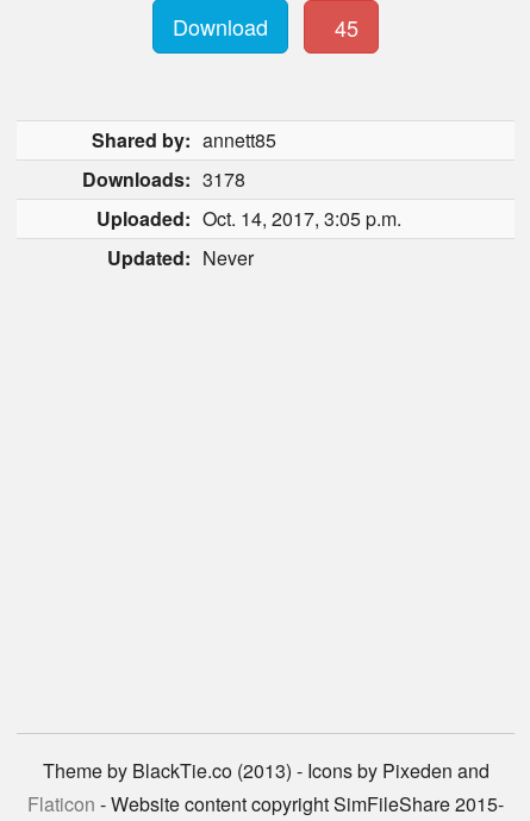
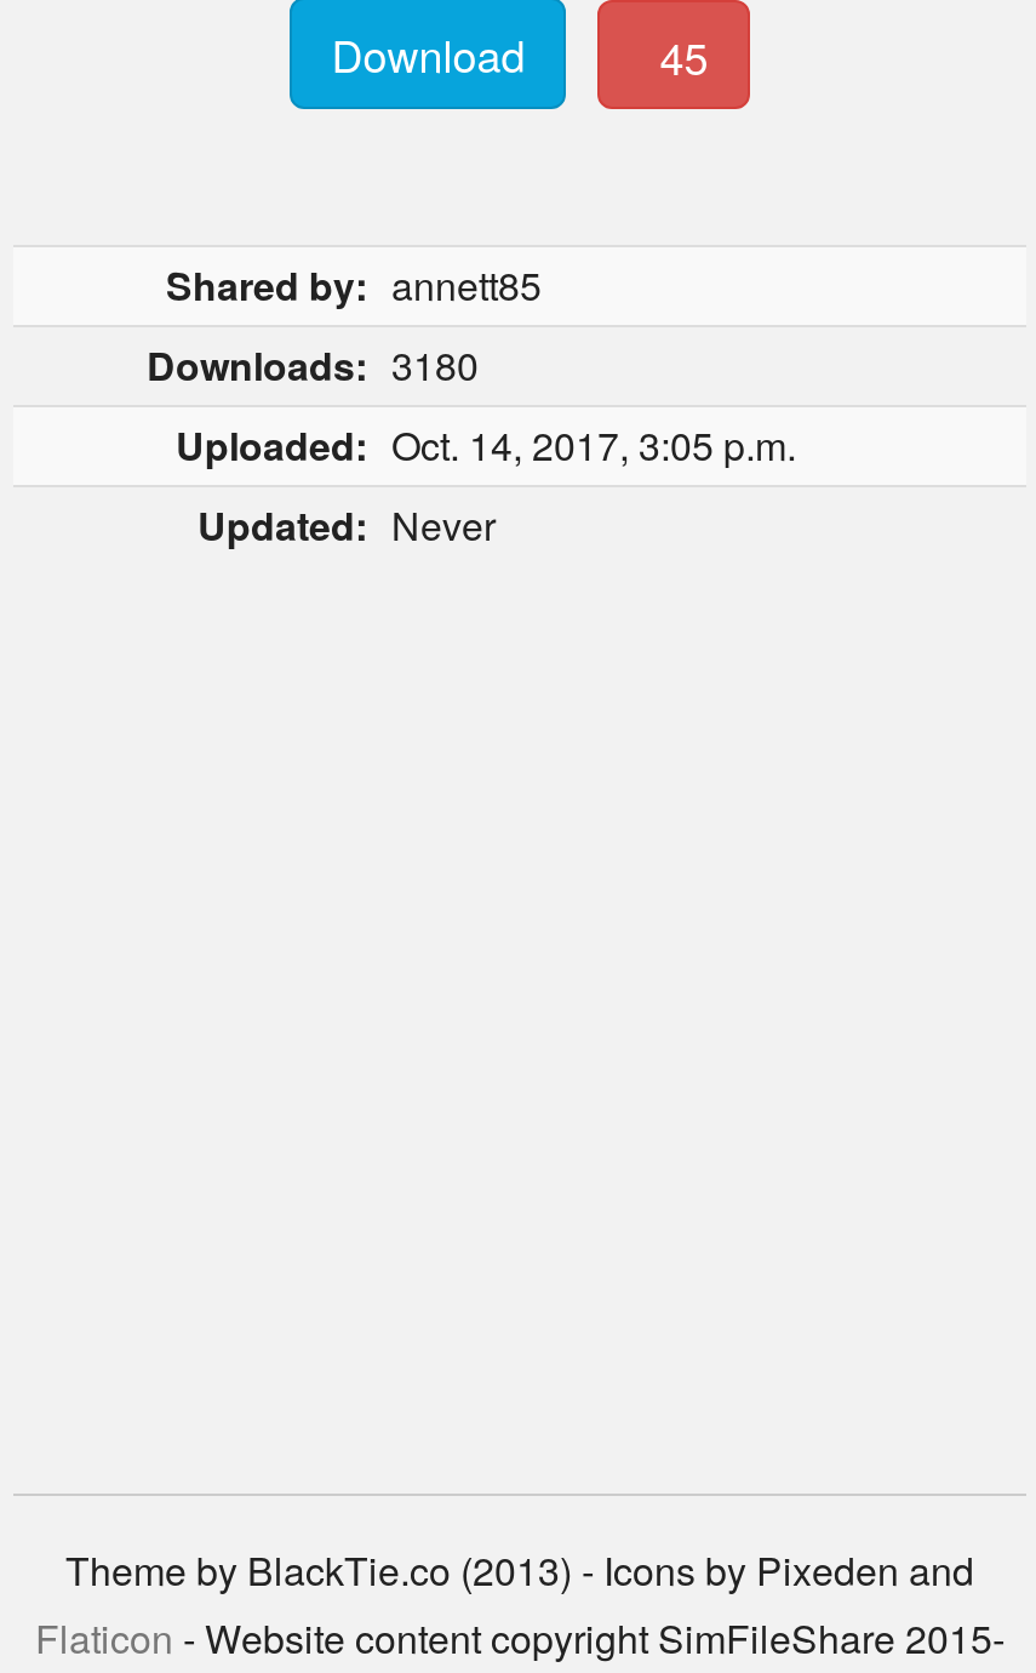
- Downloads: 3178
+ Downloads: 3180
